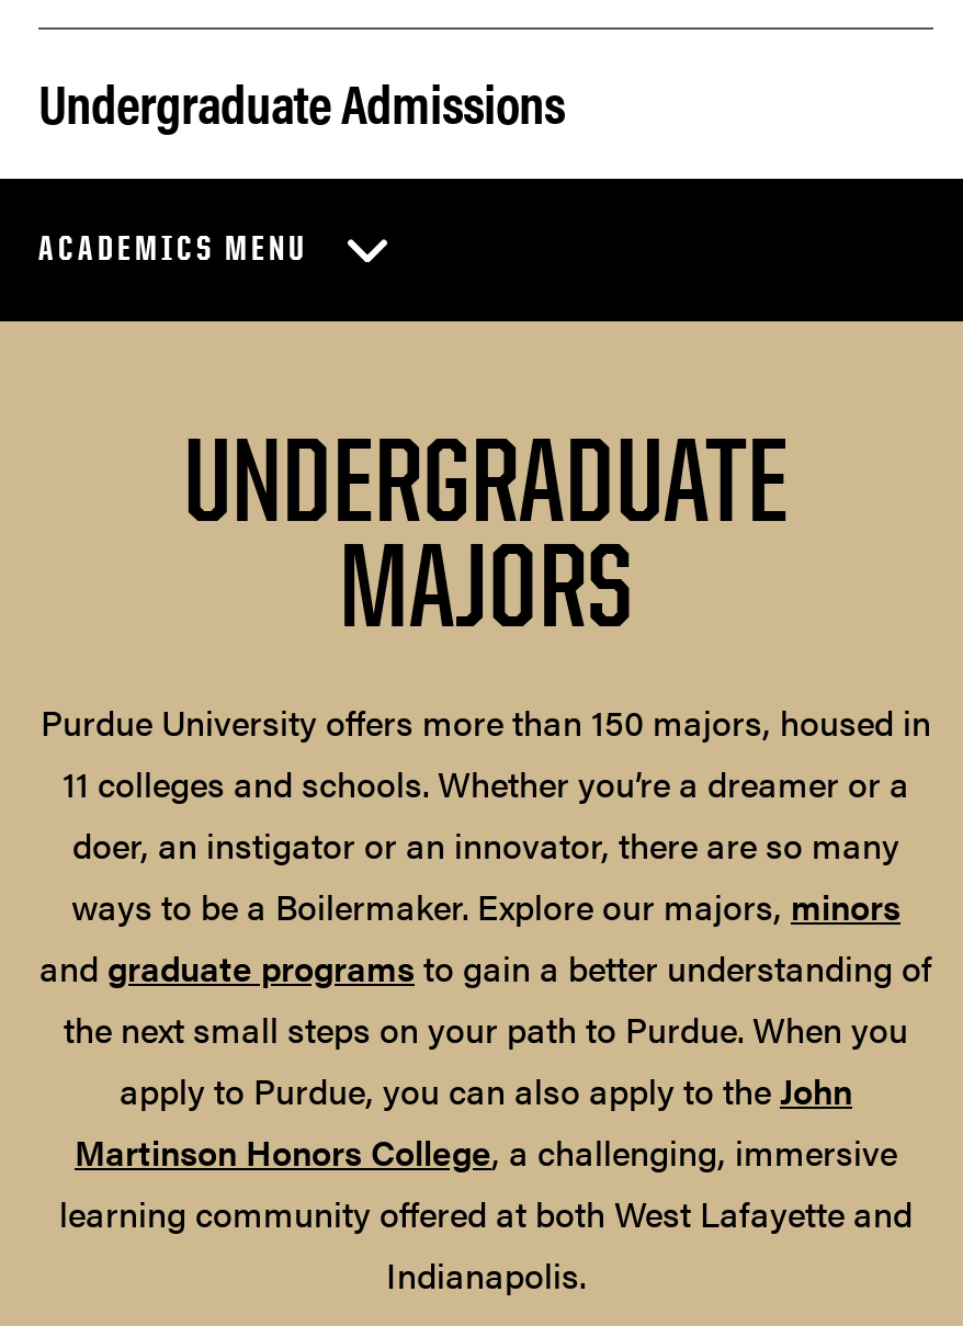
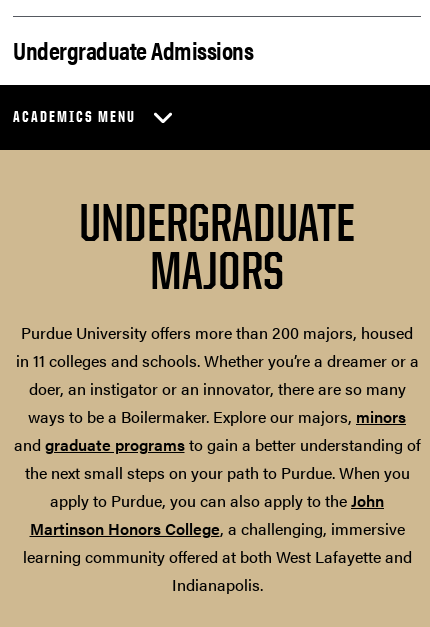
- Purdue University offers more than 150 majors, housed in
- 11 colleges and schools. Whether you’re a dreamer or a
+ Purdue University offers more than 200 majors, housed
+ in 11 colleges and schools. Whether you’re a dreamer or a
